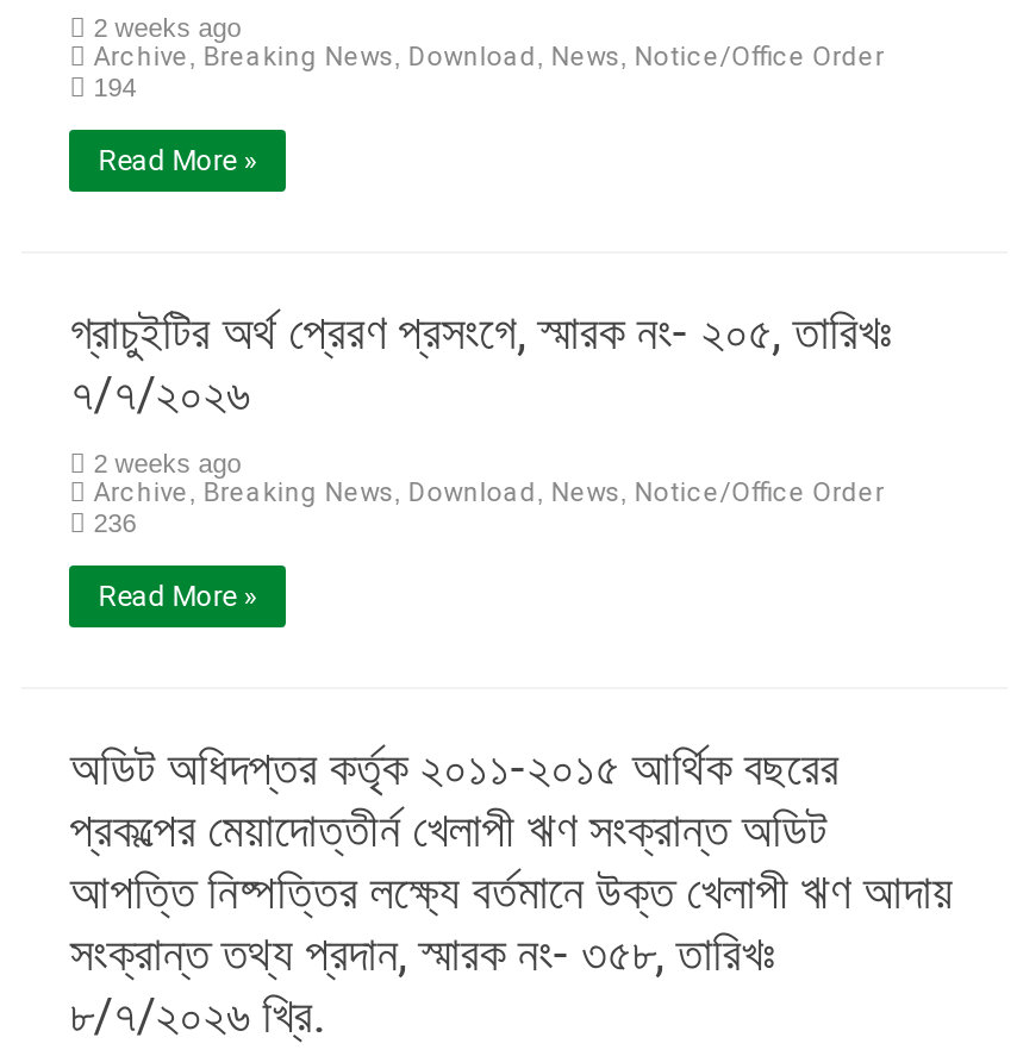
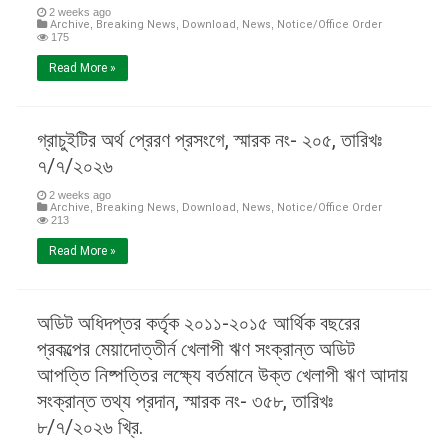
- 194
+ 175

- 236
+ 213
